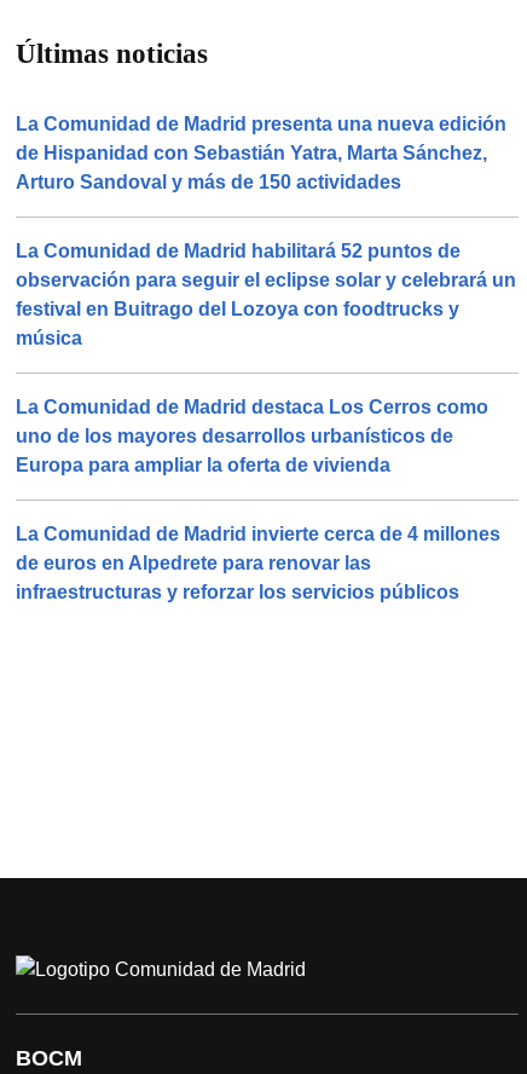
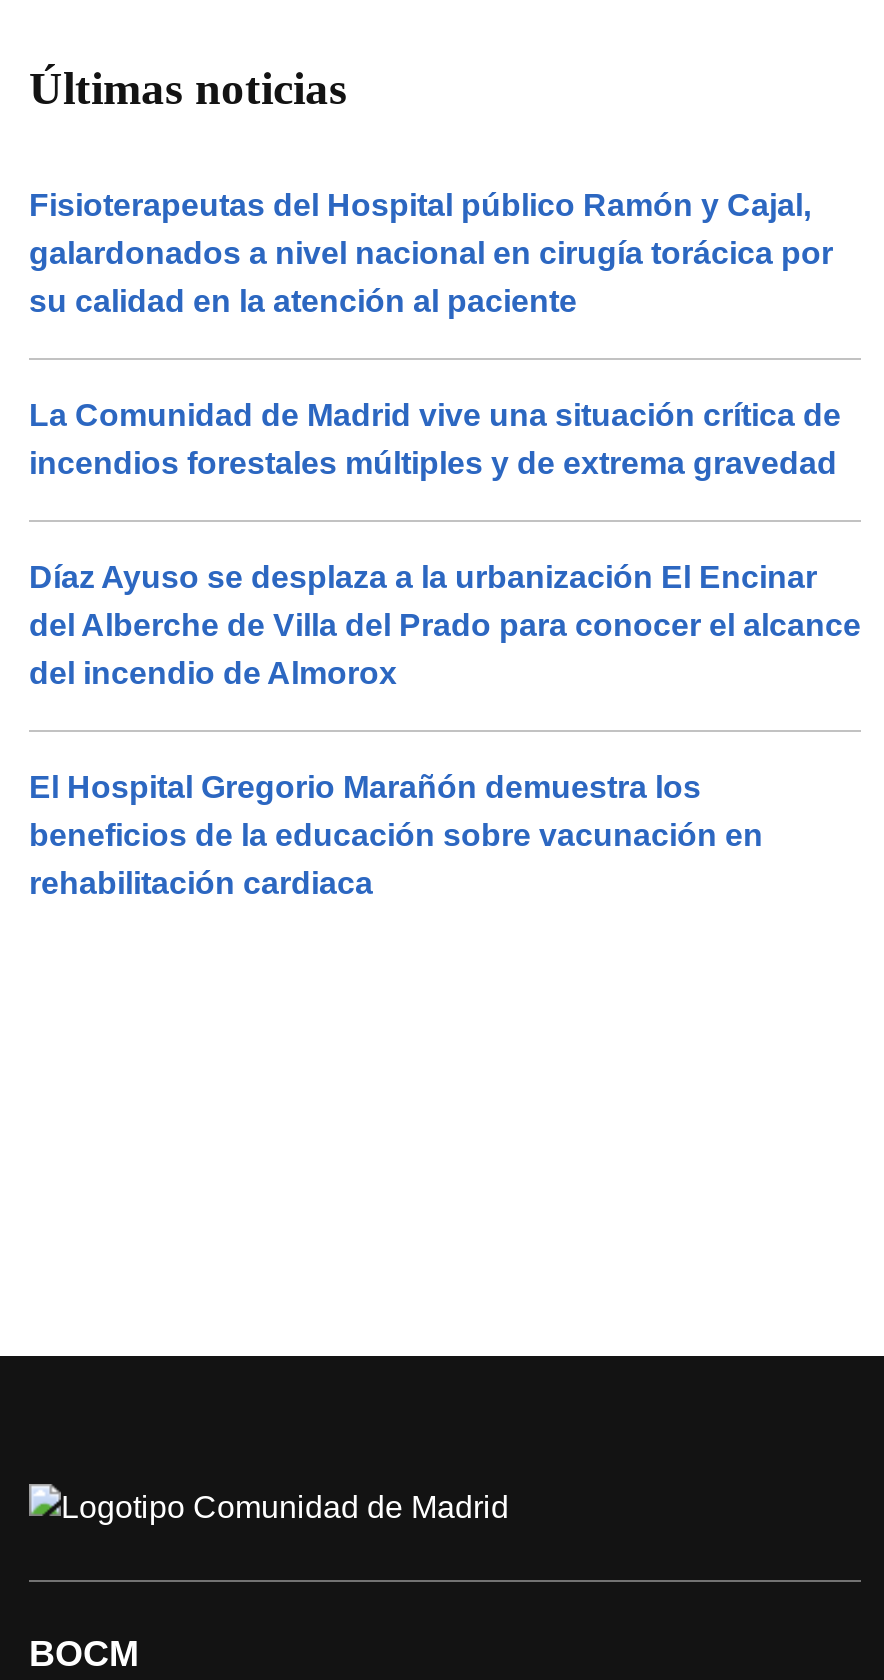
- La Comunidad de Madrid presenta una nueva edición
- de Hispanidad con Sebastián Yatra, Marta Sánchez,
- Arturo Sandoval y más de 150 actividades
+ Fisioterapeutas del Hospital público Ramón y Cajal,
+ galardonados a nivel nacional en cirugía torácica por
+ su calidad en la atención al paciente

- La Comunidad de Madrid habilitará 52 puntos de
- observación para seguir el eclipse solar y celebrará un
- festival en Buitrago del Lozoya con foodtrucks y
- música
+ La Comunidad de Madrid vive una situación crítica de
+ incendios forestales múltiples y de extrema gravedad

- La Comunidad de Madrid destaca Los Cerros como
- uno de los mayores desarrollos urbanísticos de
- Europa para ampliar la oferta de vivienda
+ Díaz Ayuso se desplaza a la urbanización El Encinar
+ del Alberche de Villa del Prado para conocer el alcance
+ del incendio de Almorox

- La Comunidad de Madrid invierte cerca de 4 millones
- de euros en Alpedrete para renovar las
- infraestructuras y reforzar los servicios públicos
+ El Hospital Gregorio Marañón demuestra los
+ beneficios de la educación sobre vacunación en
+ rehabilitación cardiaca
